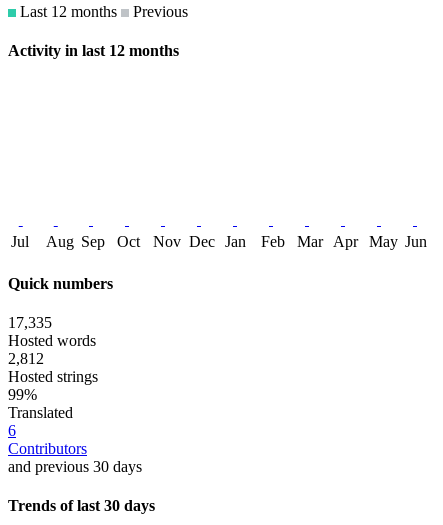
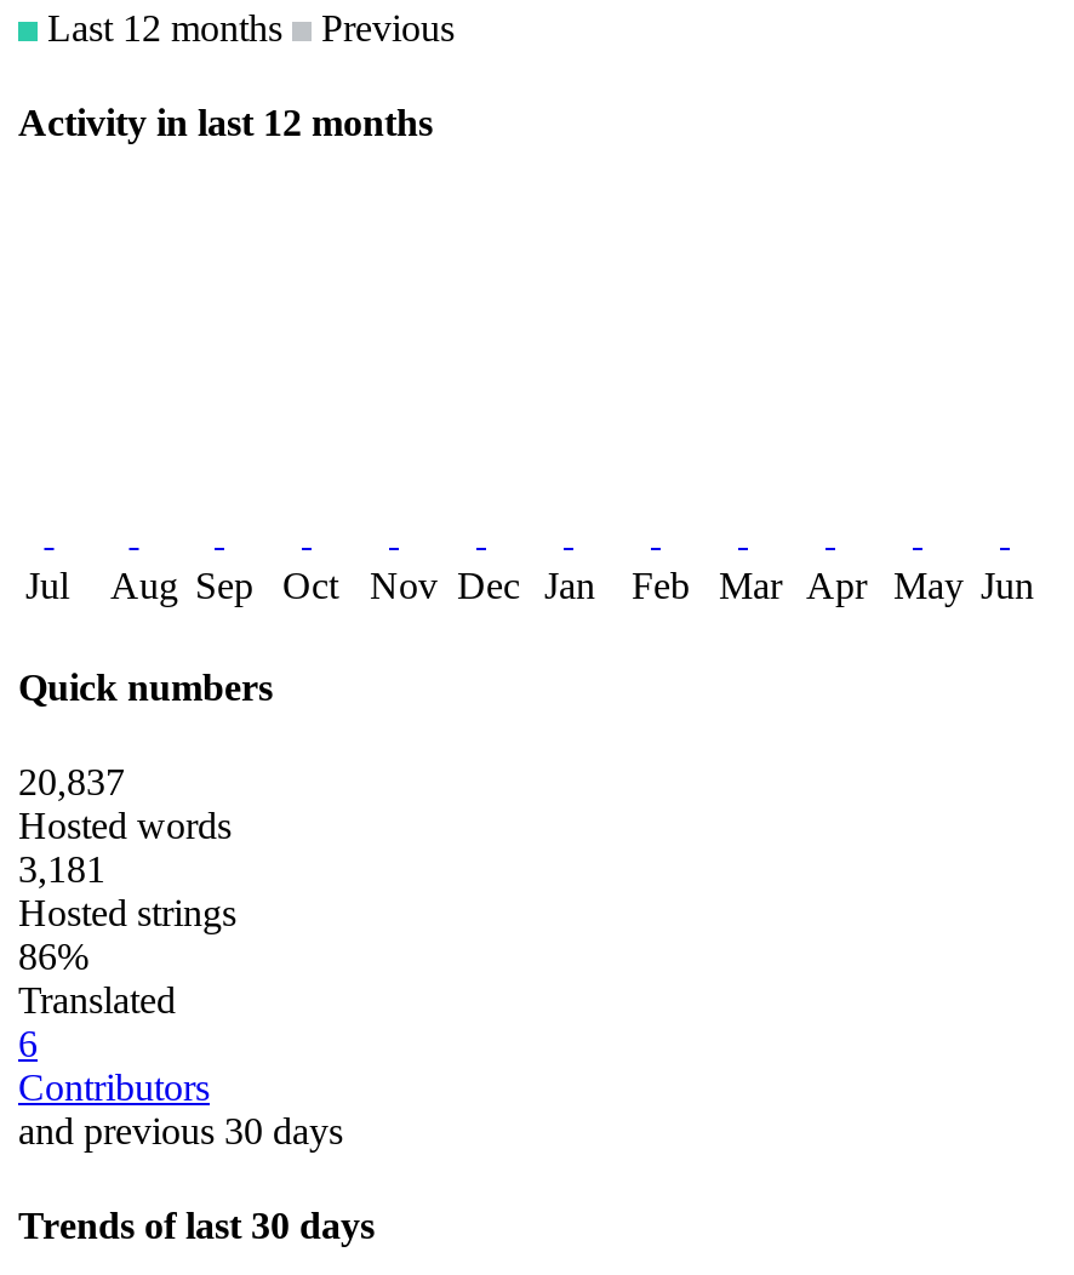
- 17,335
+ 20,837

- 2,812
+ 3,181

- 99%
+ 86%
